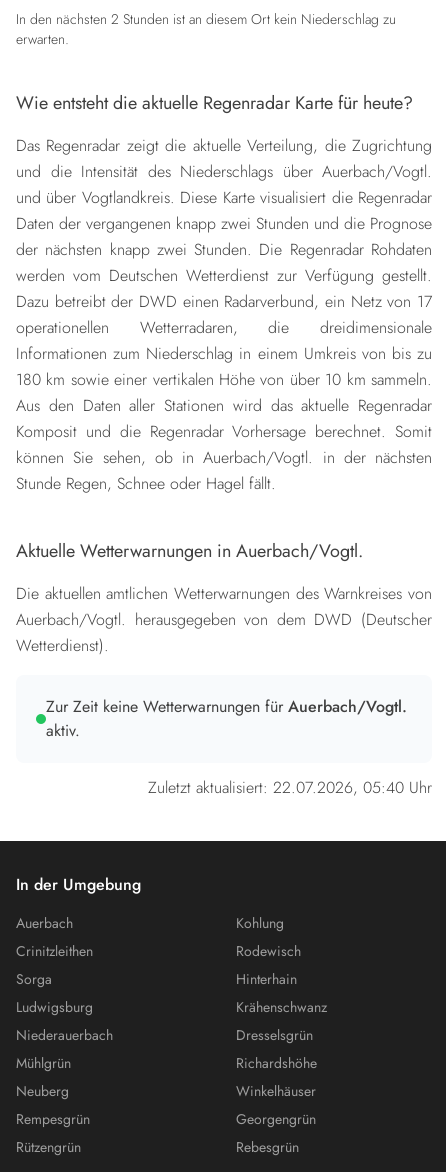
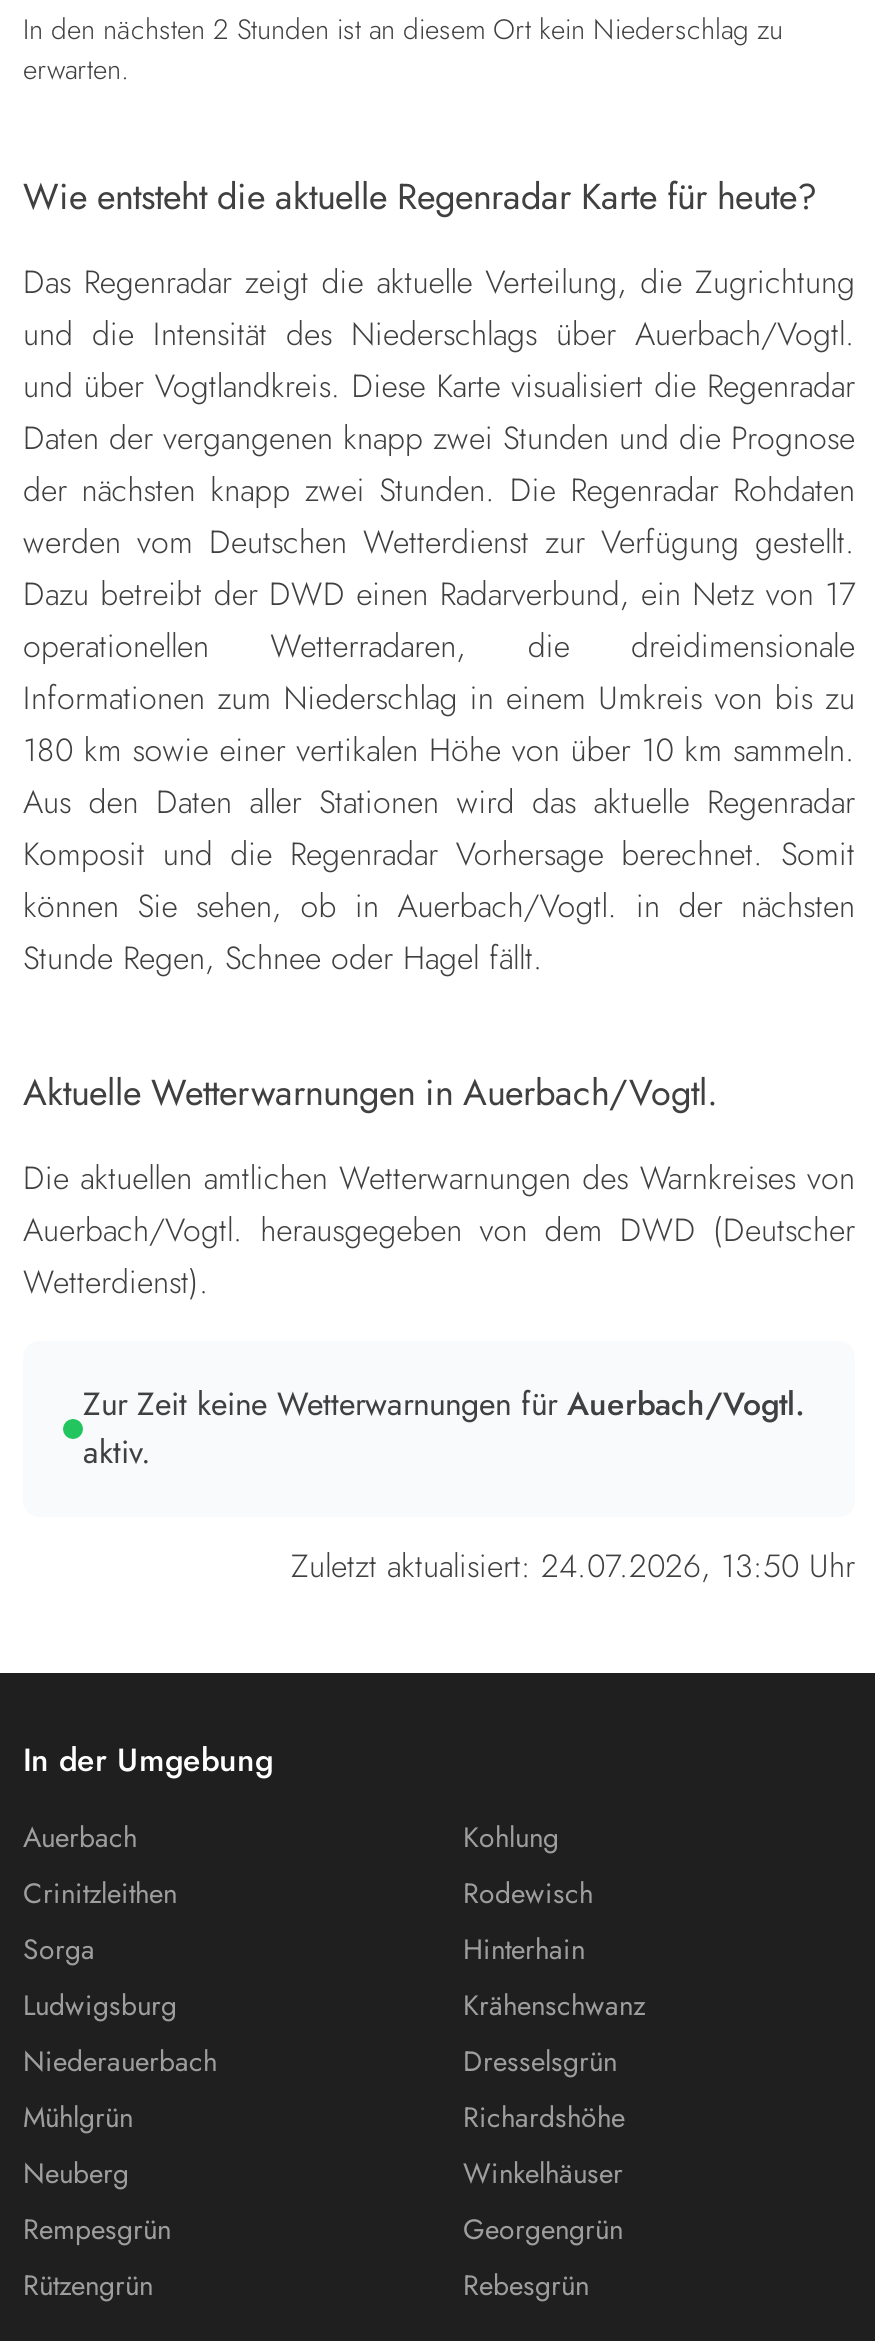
- Zuletzt aktualisiert: 22.07.2026, 05:40 Uhr
+ Zuletzt aktualisiert: 24.07.2026, 13:50 Uhr
